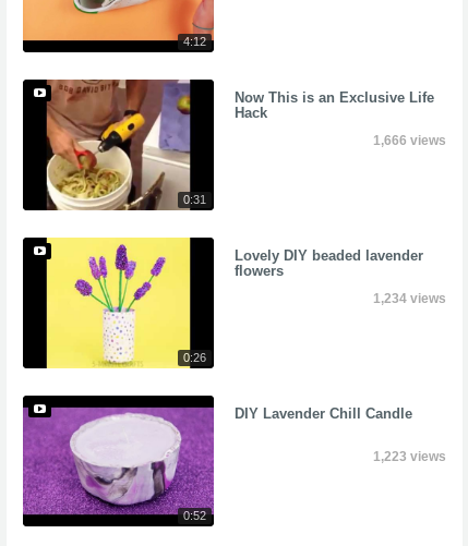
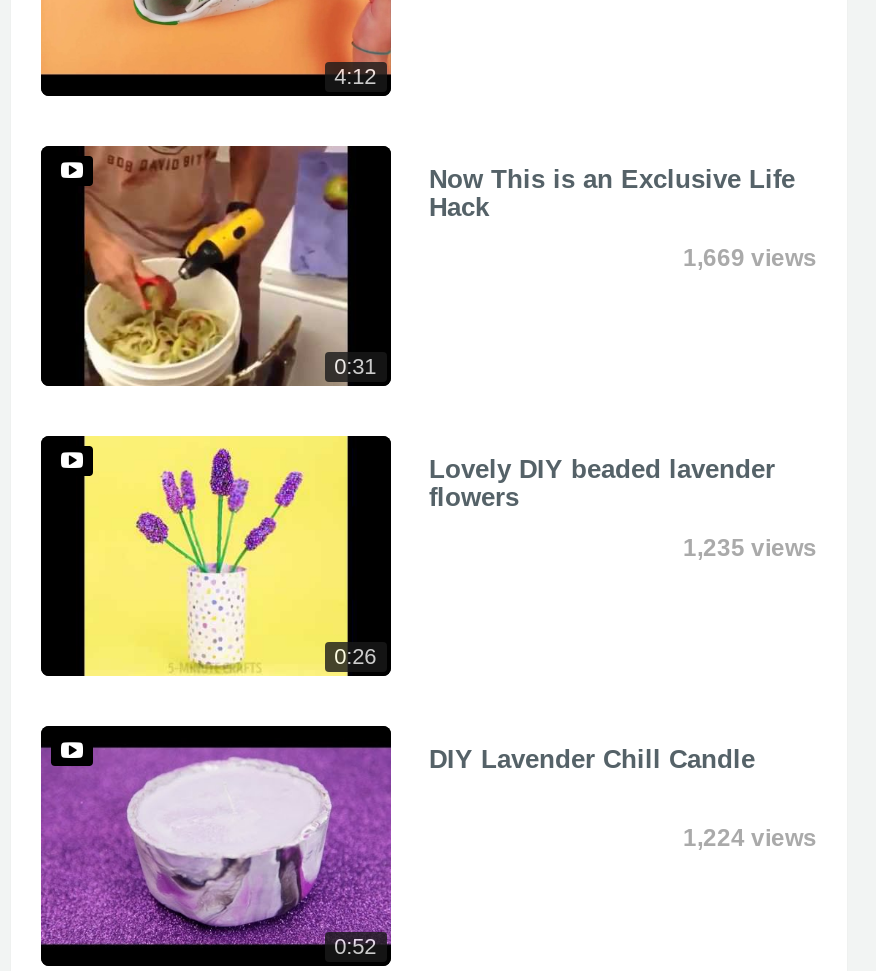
- 1,666 views
+ 1,669 views

- 1,234 views
+ 1,235 views

- 1,223 views
+ 1,224 views
